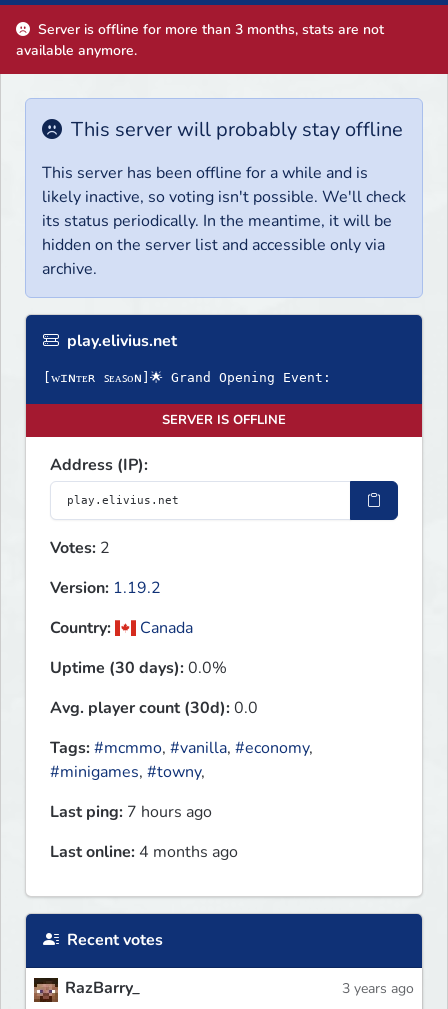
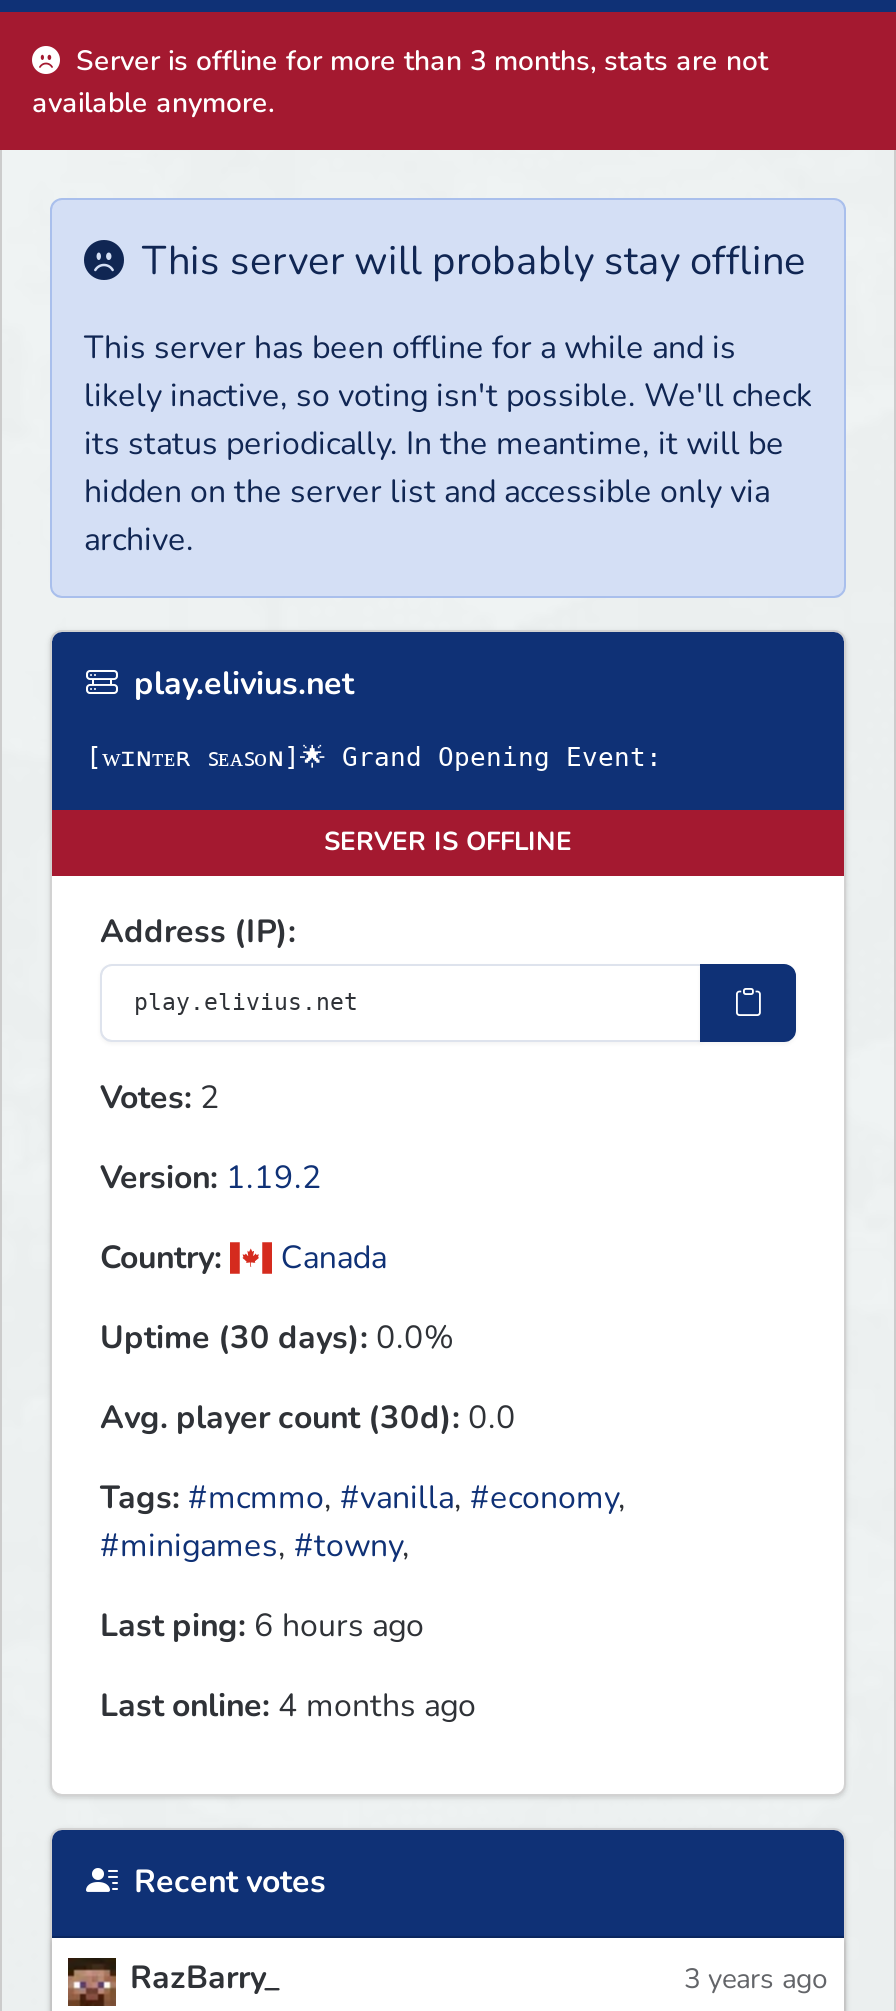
- Last ping: 7 hours ago
+ Last ping: 6 hours ago
